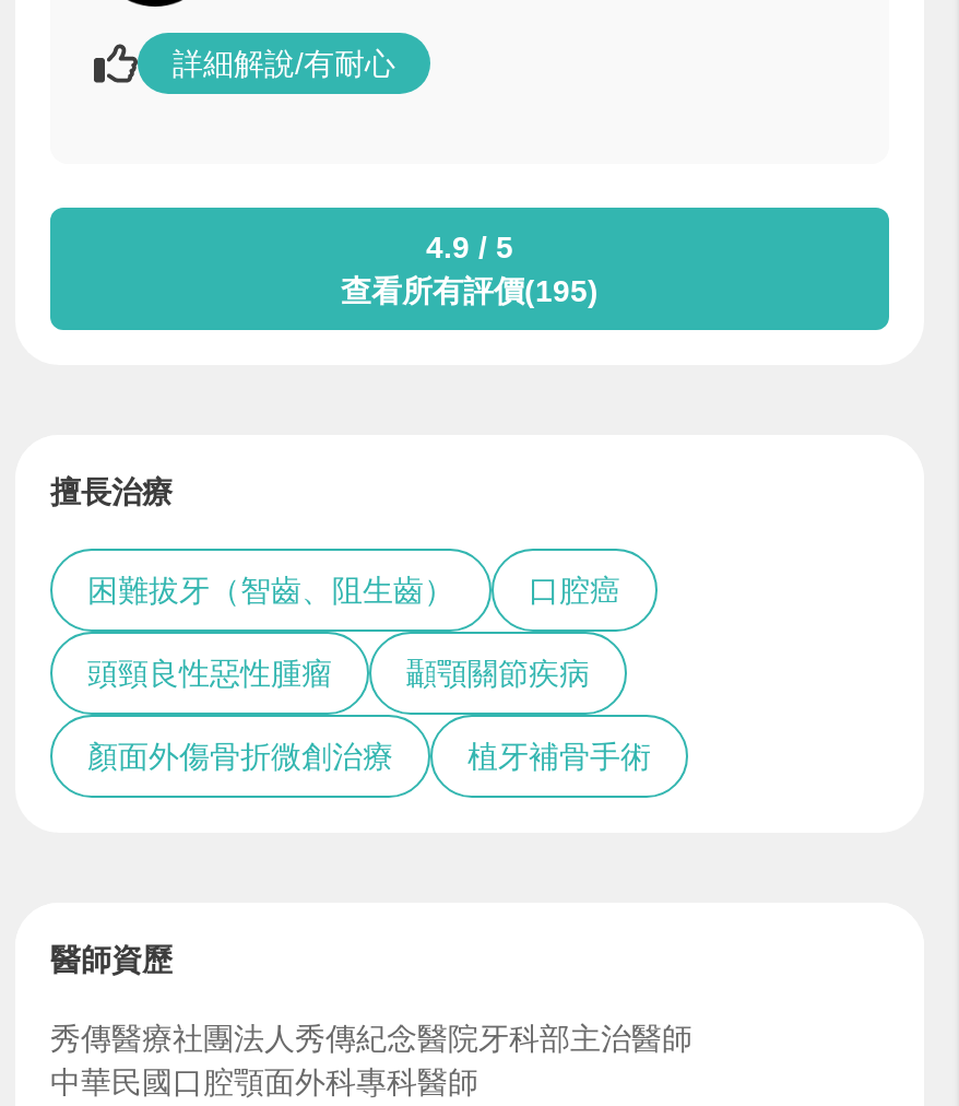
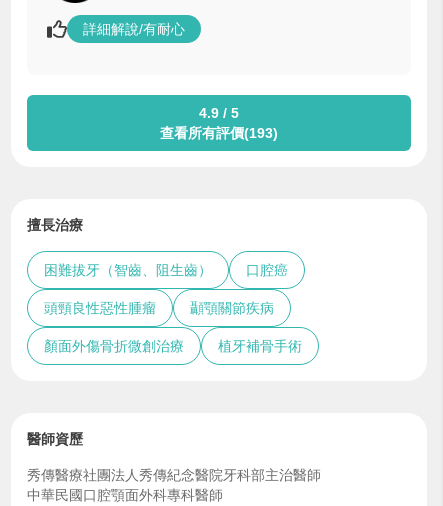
- 查看所有評價(195)
+ 查看所有評價(193)
